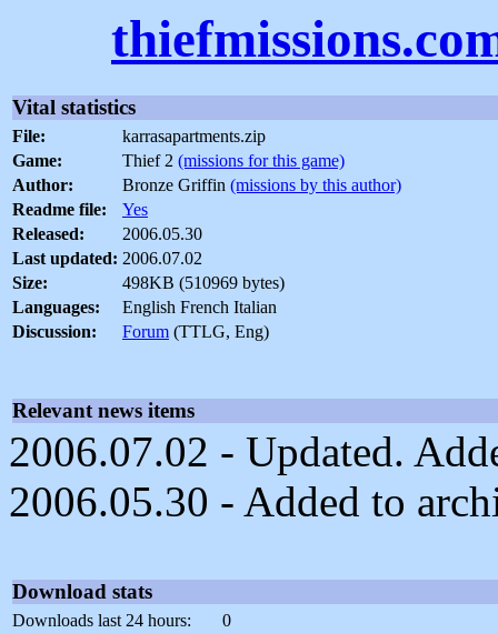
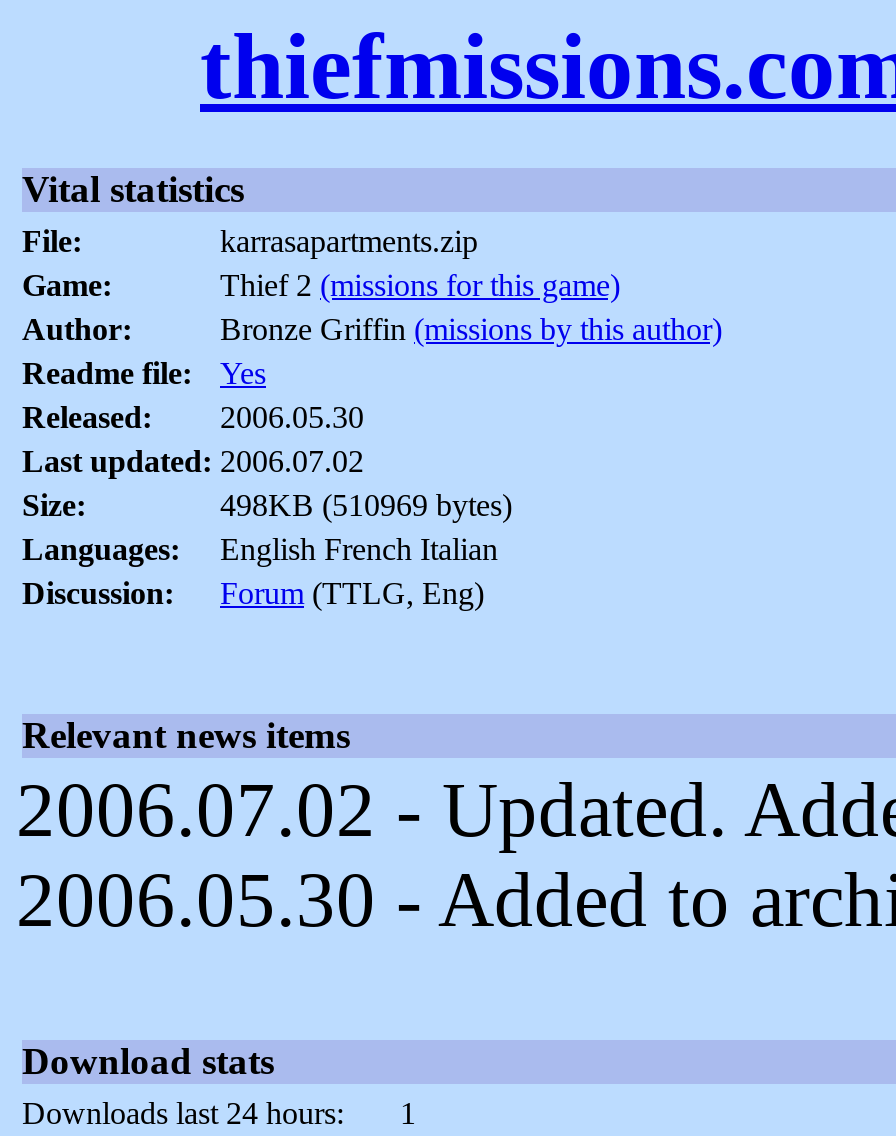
- Downloads last 24 hours: 0
+ Downloads last 24 hours: 1
